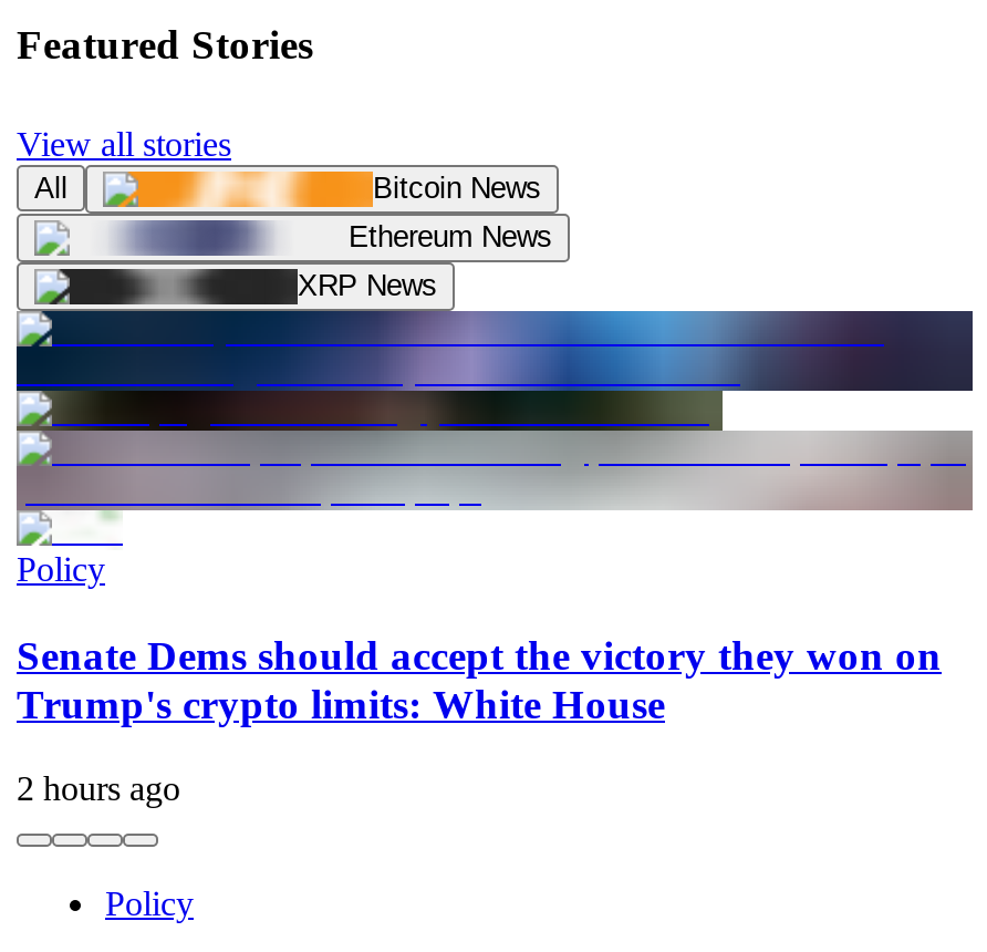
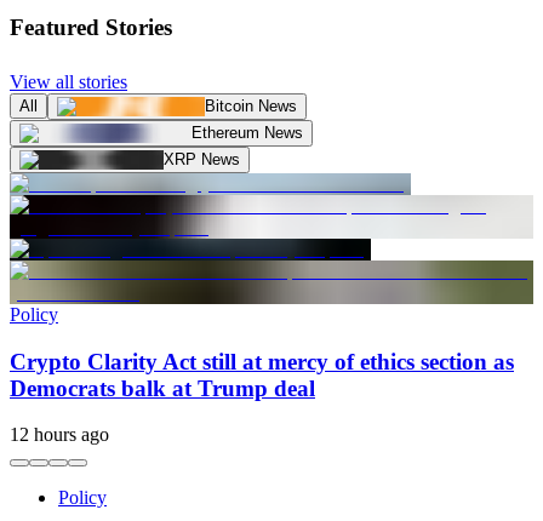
- [image]
- Senate Dems should accept the victory they won on
- Trump's crypto limits: White House
+ [image]
+ Crypto Clarity Act still at mercy of ethics section as
+ Democrats balk at Trump deal

- 2 hours ago
+ 12 hours ago
